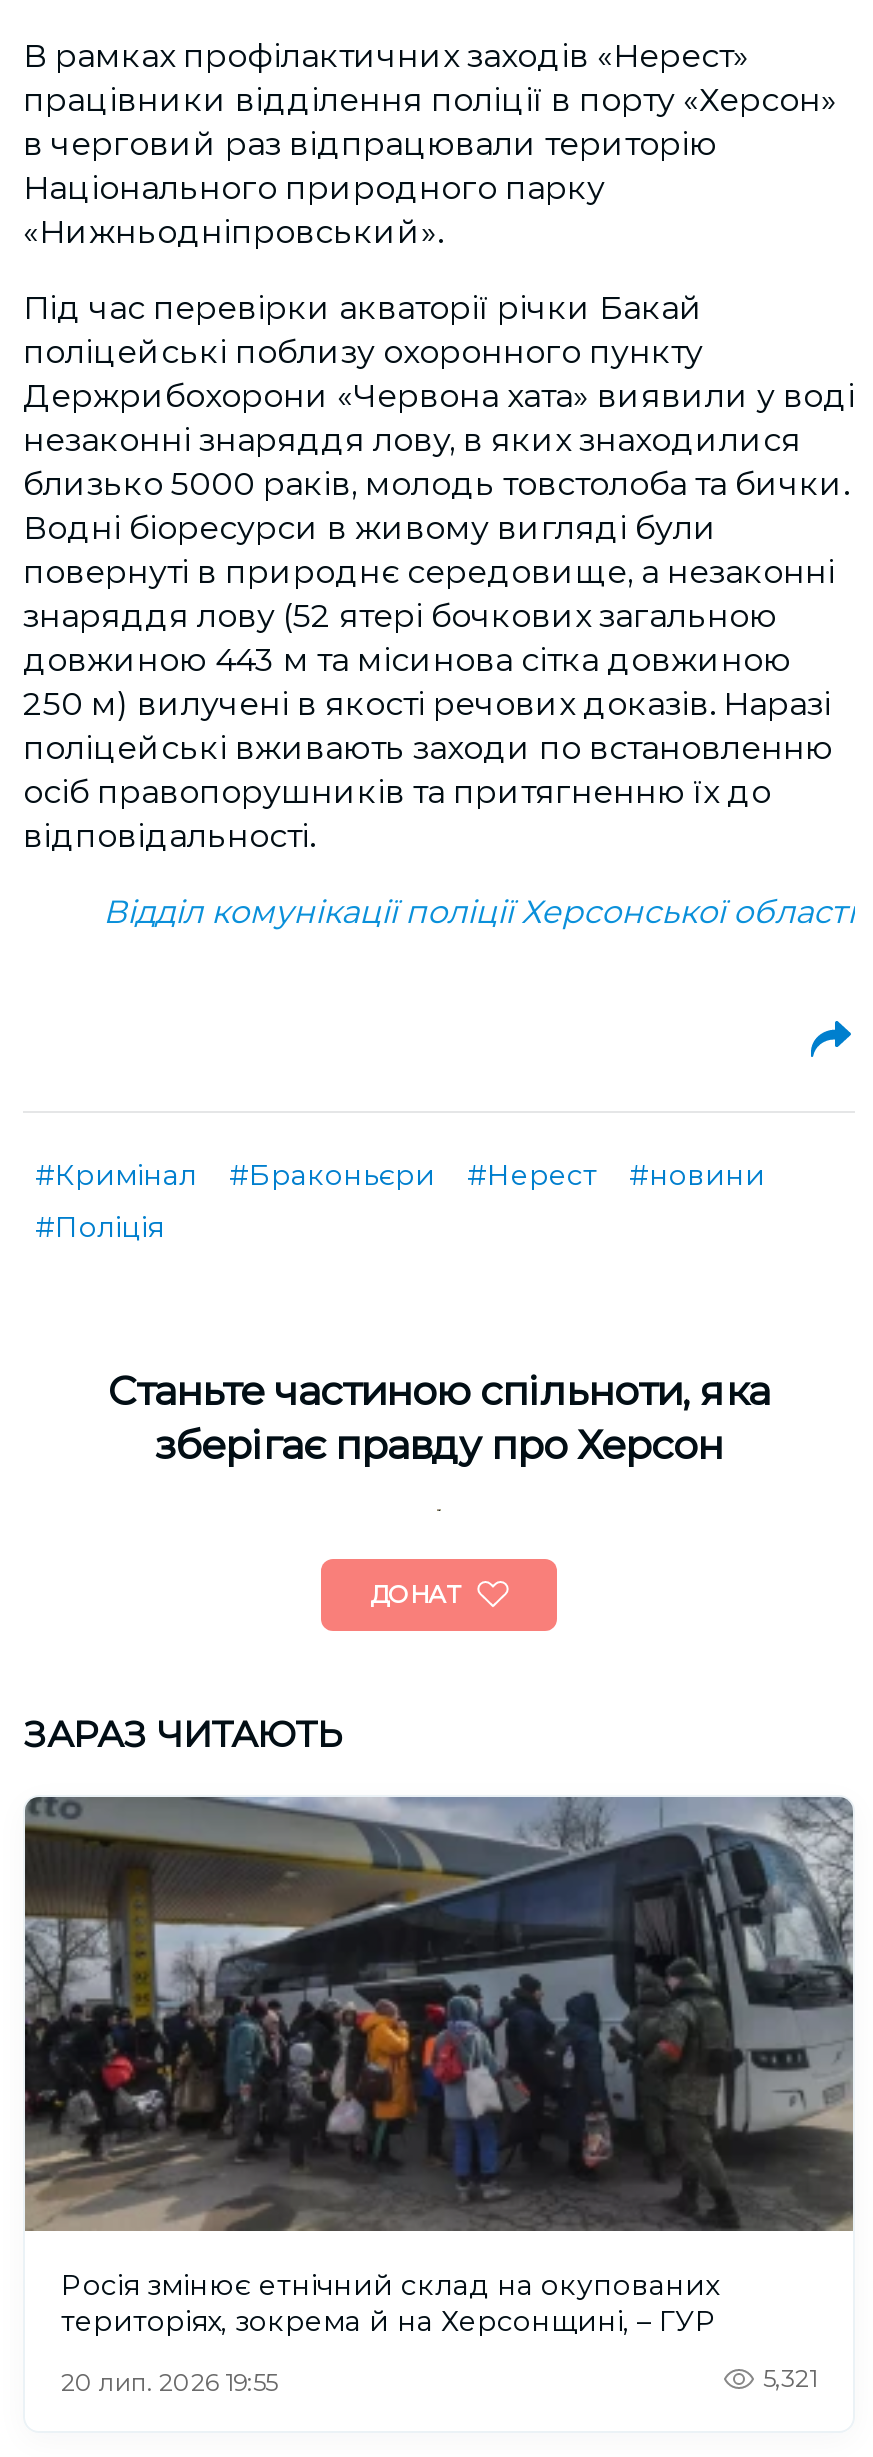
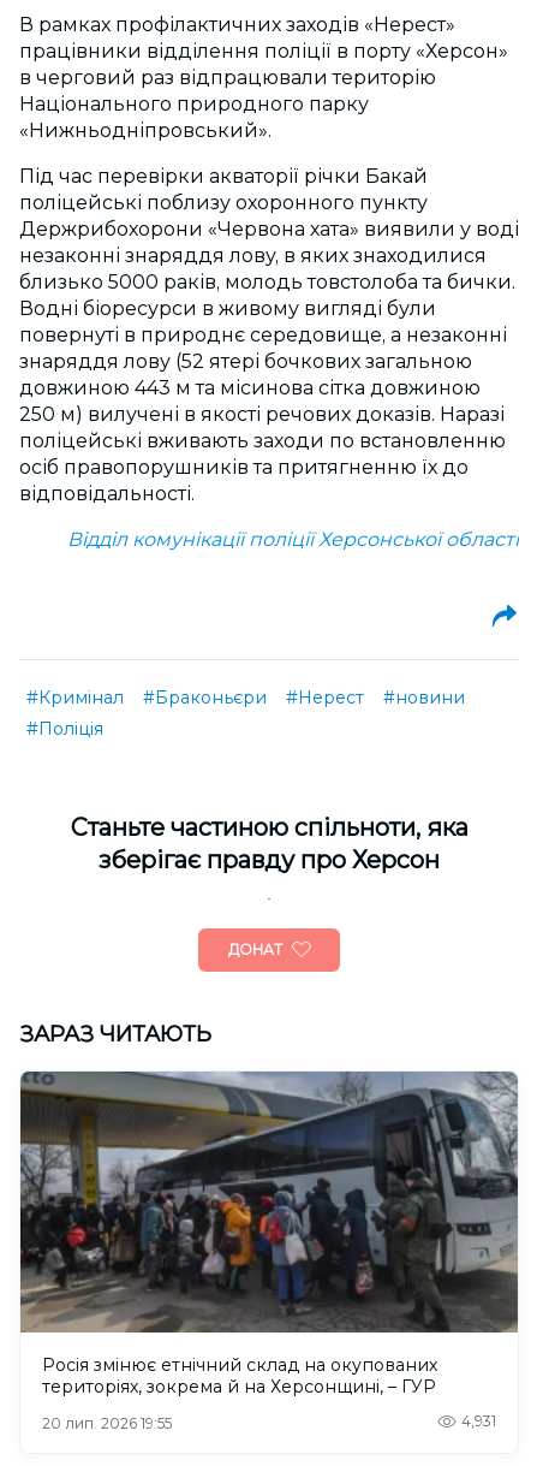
- 5,321
+ 4,931
